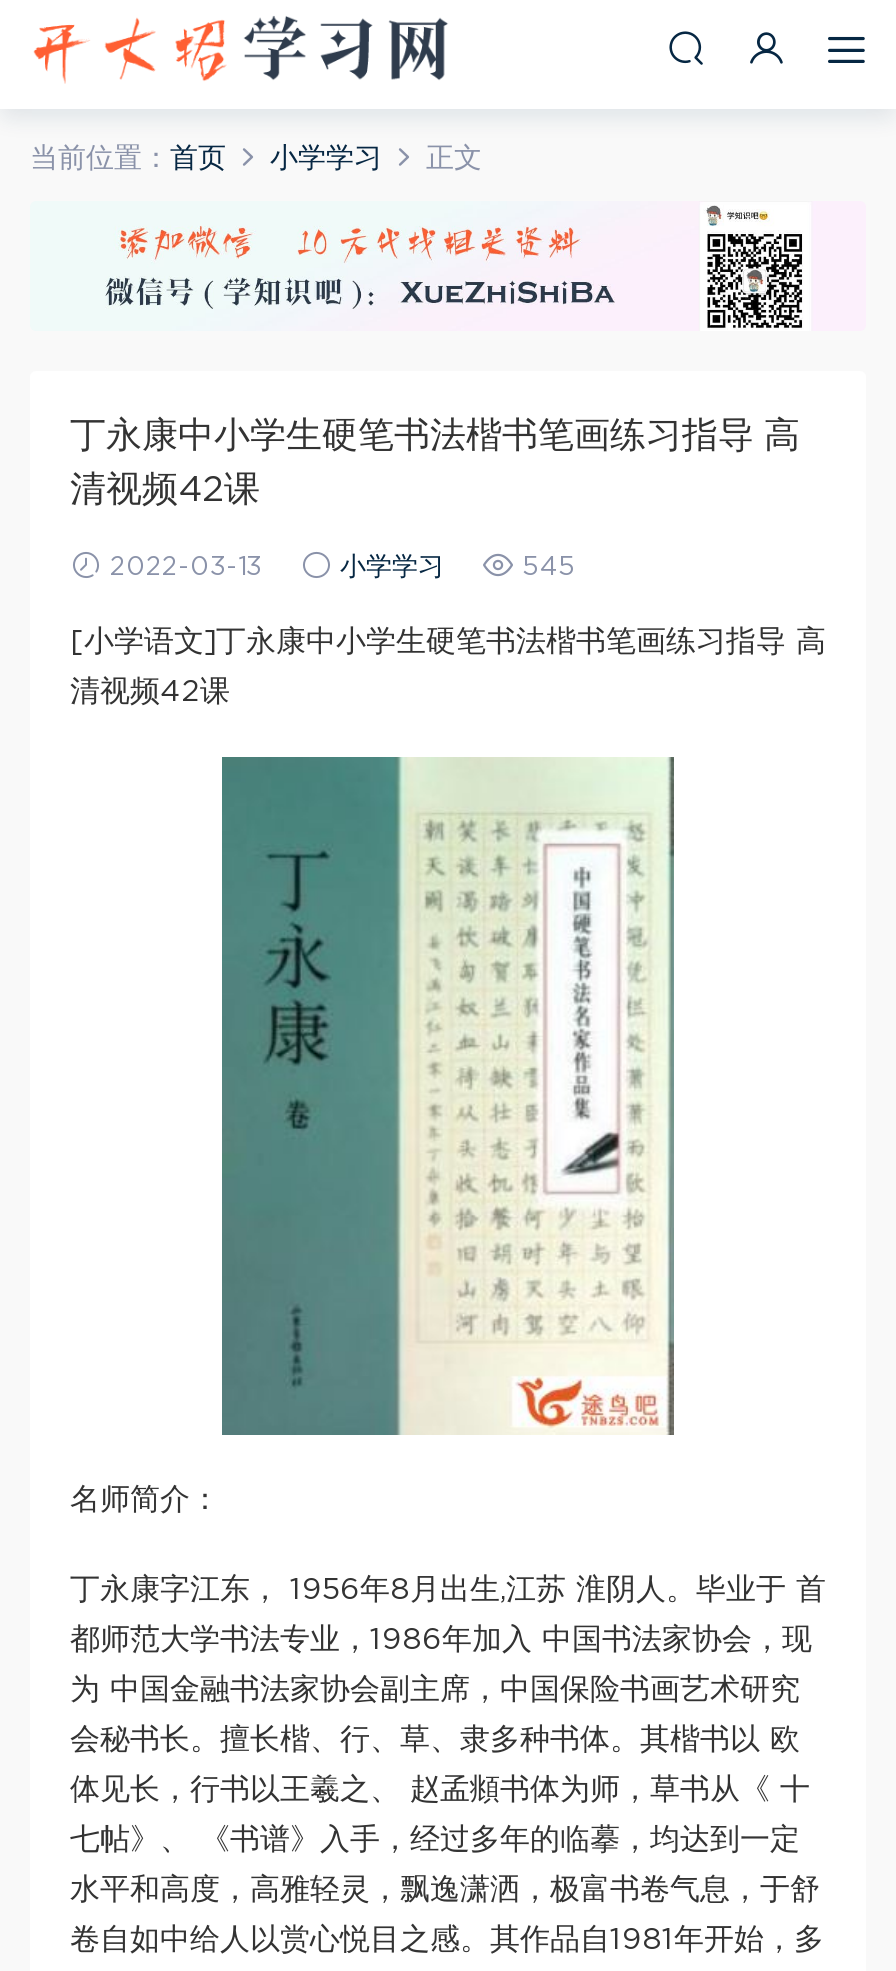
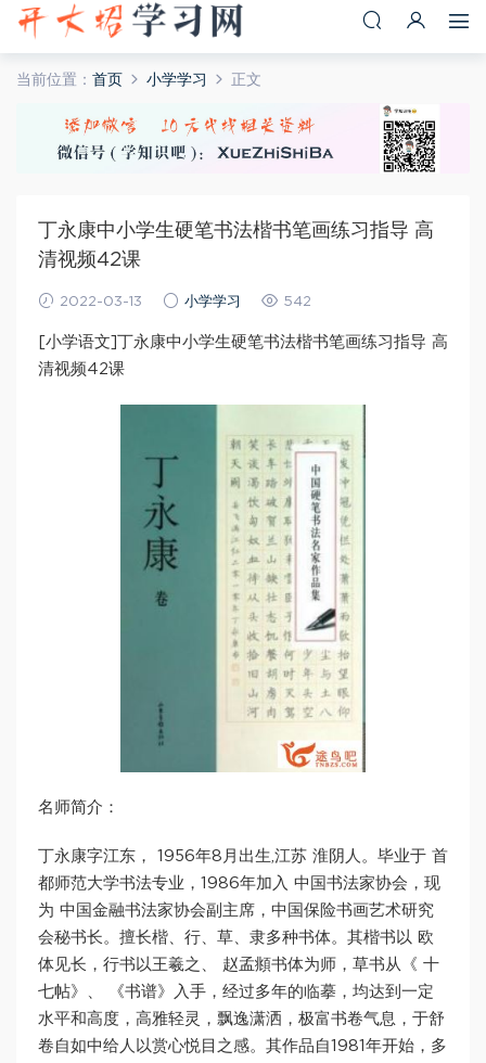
- 545
+ 542
